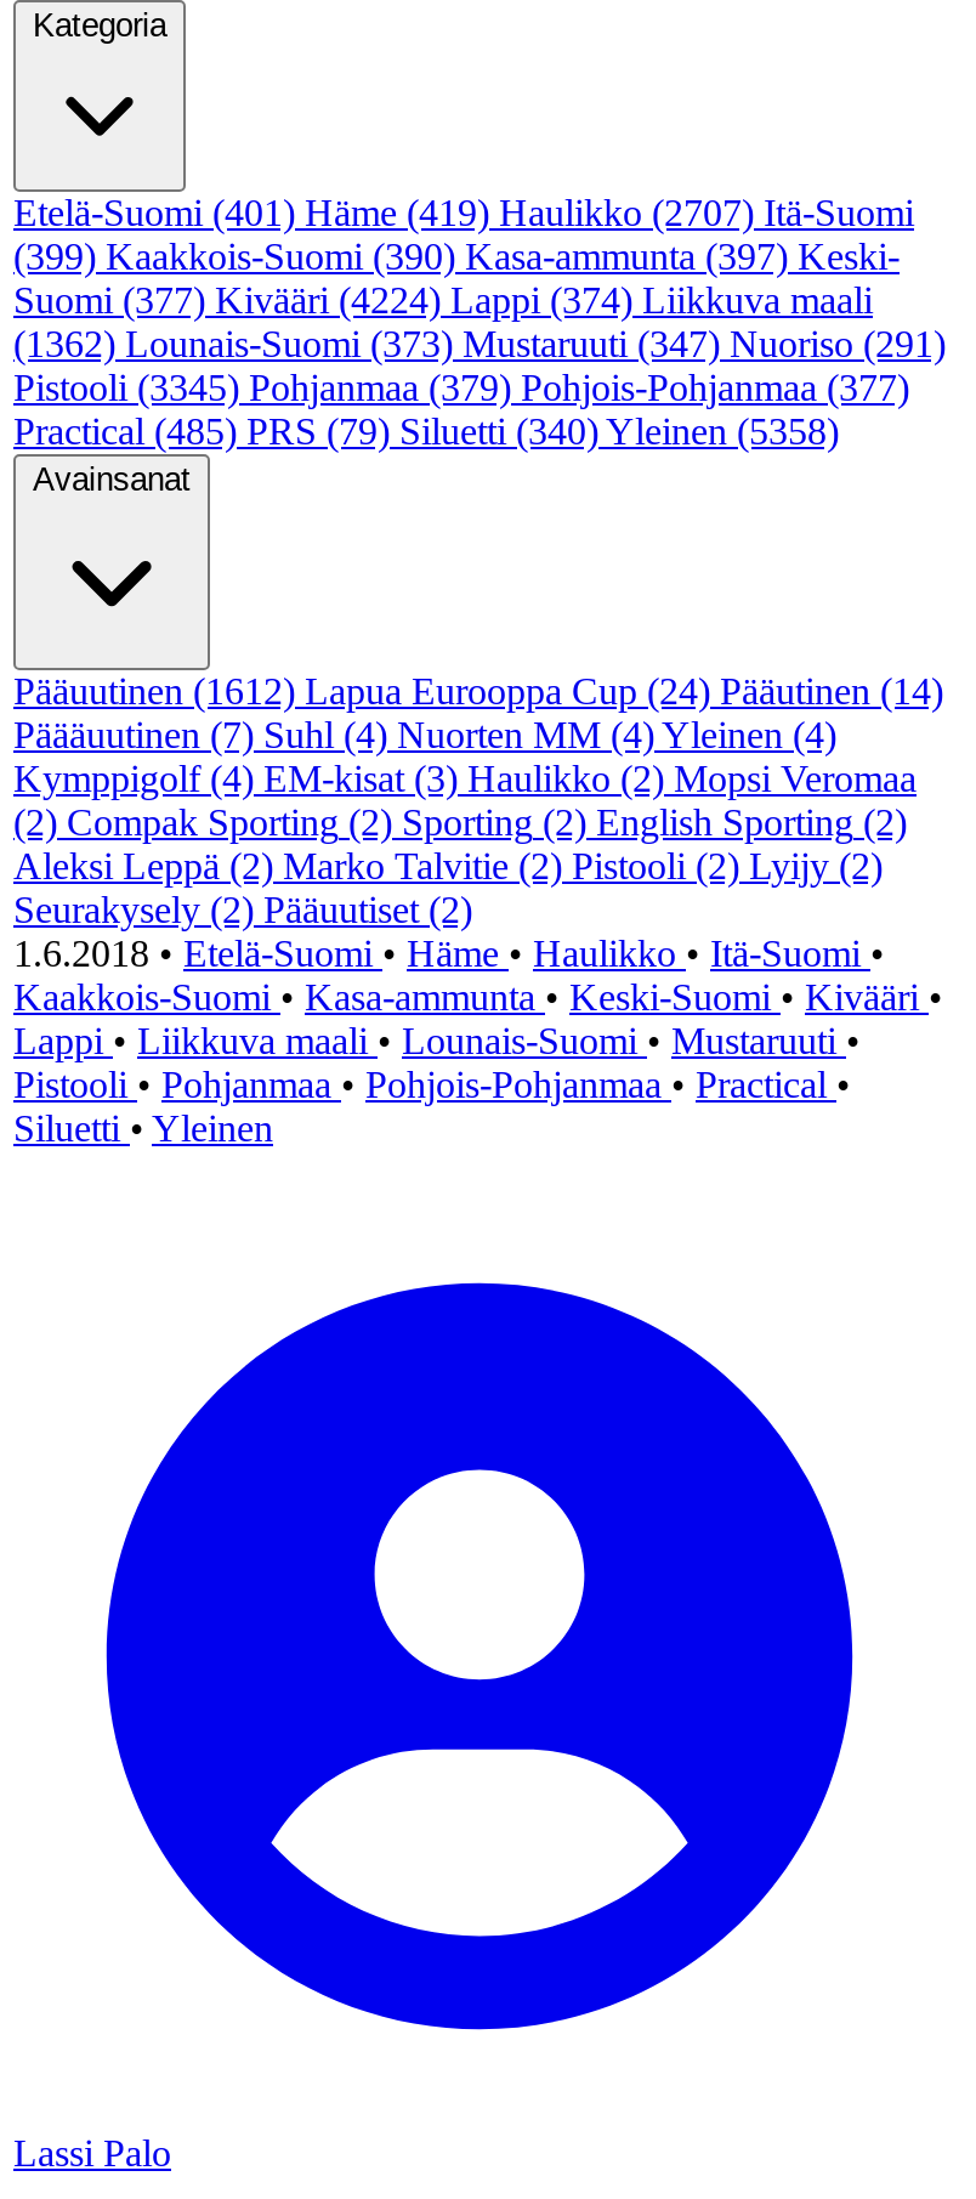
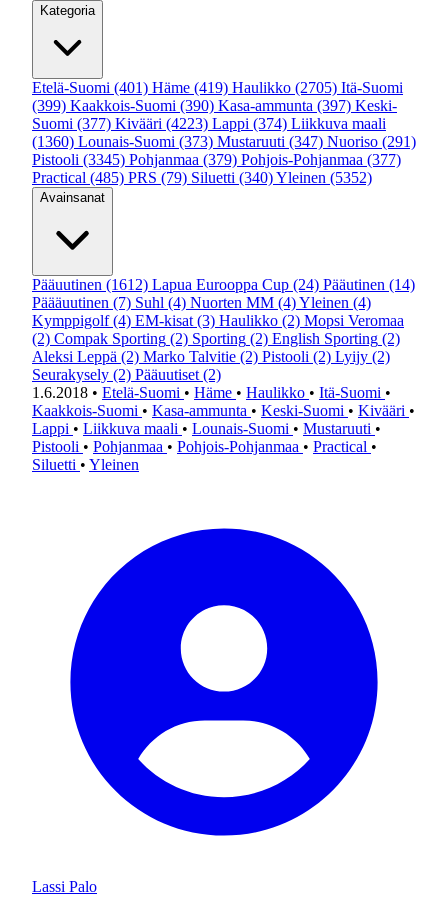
- Etelä-Suomi (401) Häme (419) Haulikko (2707) Itä-Suomi
+ Etelä-Suomi (401) Häme (419) Haulikko (2705) Itä-Suomi

- Suomi (377) Kivääri (4224) Lappi (374) Liikkuva maali
+ Suomi (377) Kivääri (4223) Lappi (374) Liikkuva maali

- (1362) Lounais-Suomi (373) Mustaruuti (347) Nuoriso (291)
+ (1360) Lounais-Suomi (373) Mustaruuti (347) Nuoriso (291)

- Practical (485) PRS (79) Siluetti (340) Yleinen (5358)
+ Practical (485) PRS (79) Siluetti (340) Yleinen (5352)
